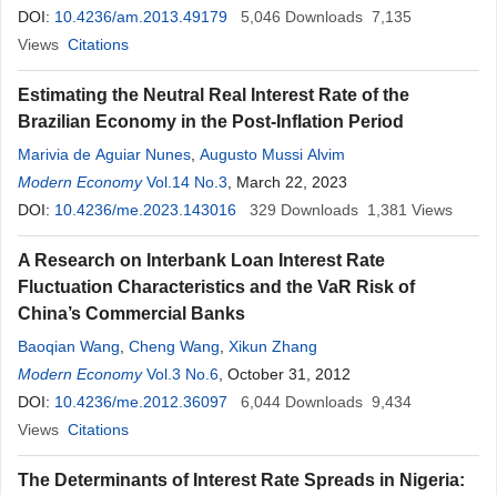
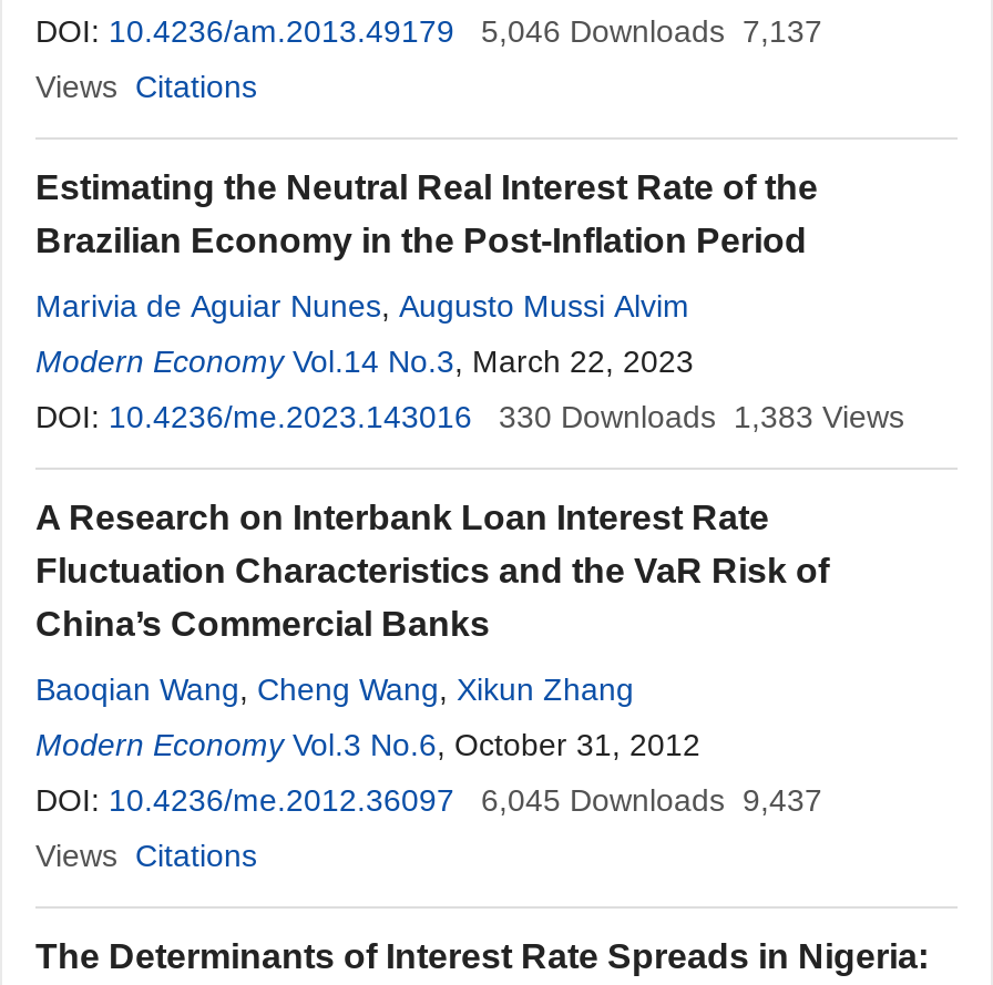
- DOI: 10.4236/am.2013.49179 5,046 Downloads 7,135
+ DOI: 10.4236/am.2013.49179 5,046 Downloads 7,137

- 329 Downloads 1,381 Views
+ 330 Downloads 1,383 Views

- DOI: 10.4236/me.2012.36097 6,044 Downloads 9,434
+ DOI: 10.4236/me.2012.36097 6,045 Downloads 9,437
